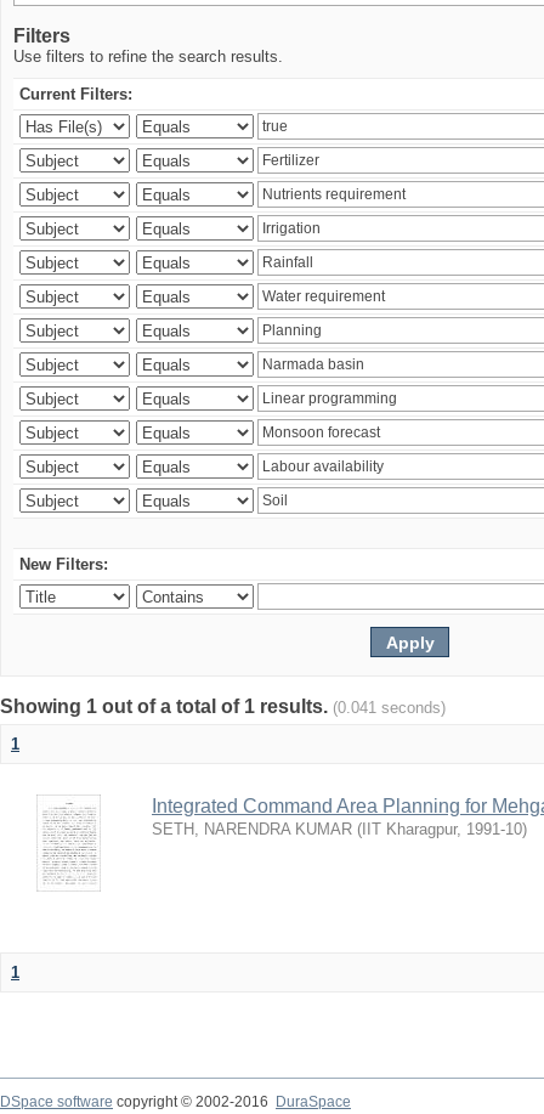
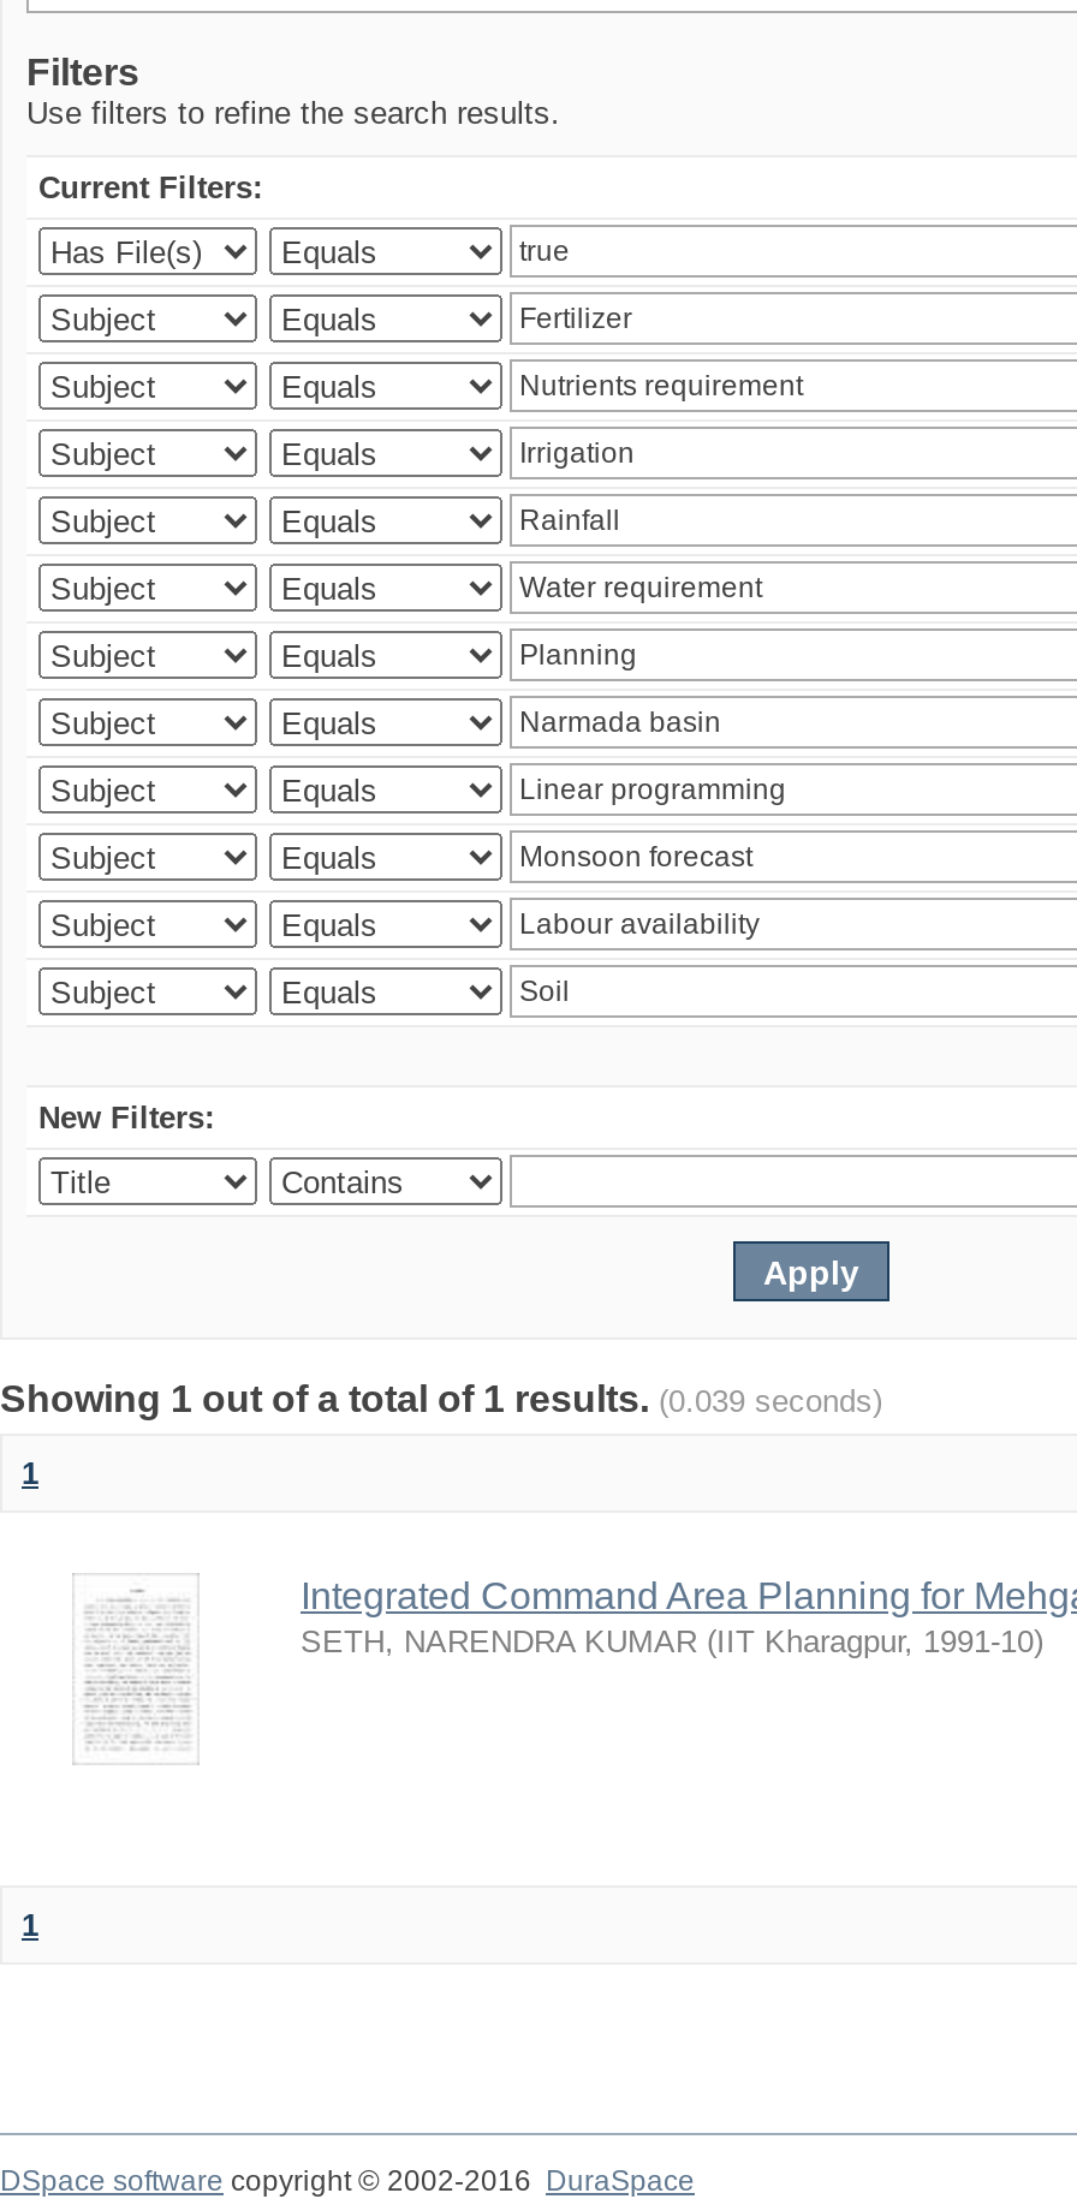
- Showing 1 out of a total of 1 results. (0.041 seconds)
+ Showing 1 out of a total of 1 results. (0.039 seconds)
